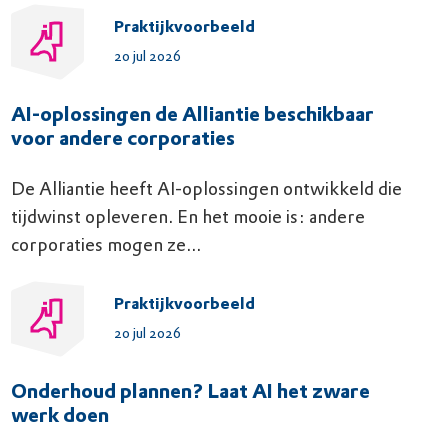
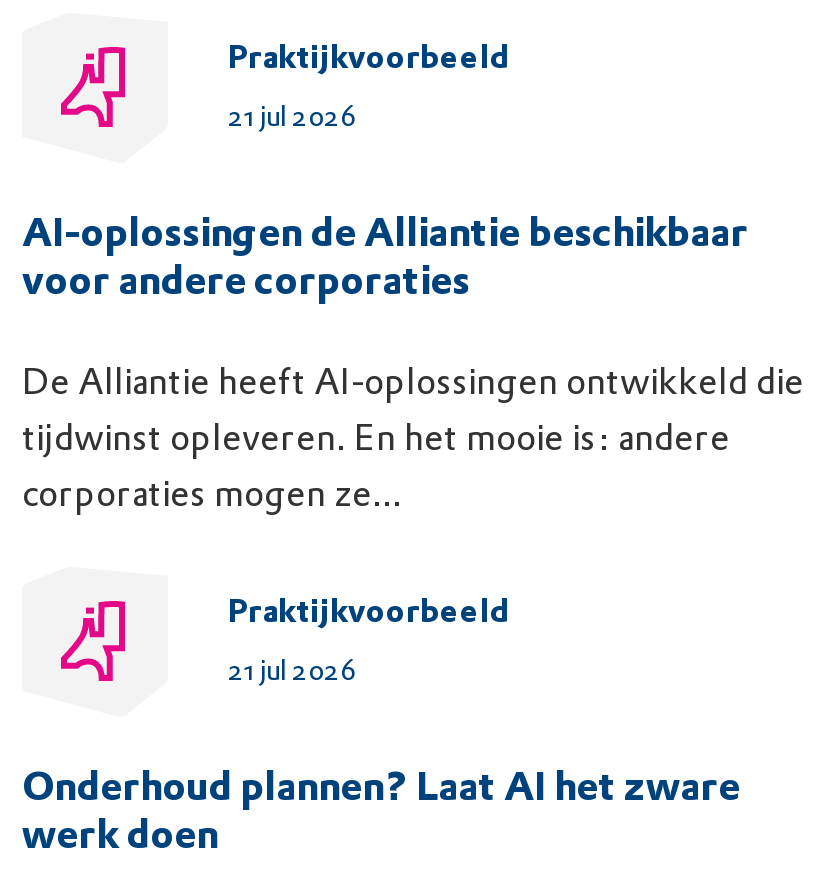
- 20 jul 2026
+ 21 jul 2026

- 20 jul 2026
+ 21 jul 2026
